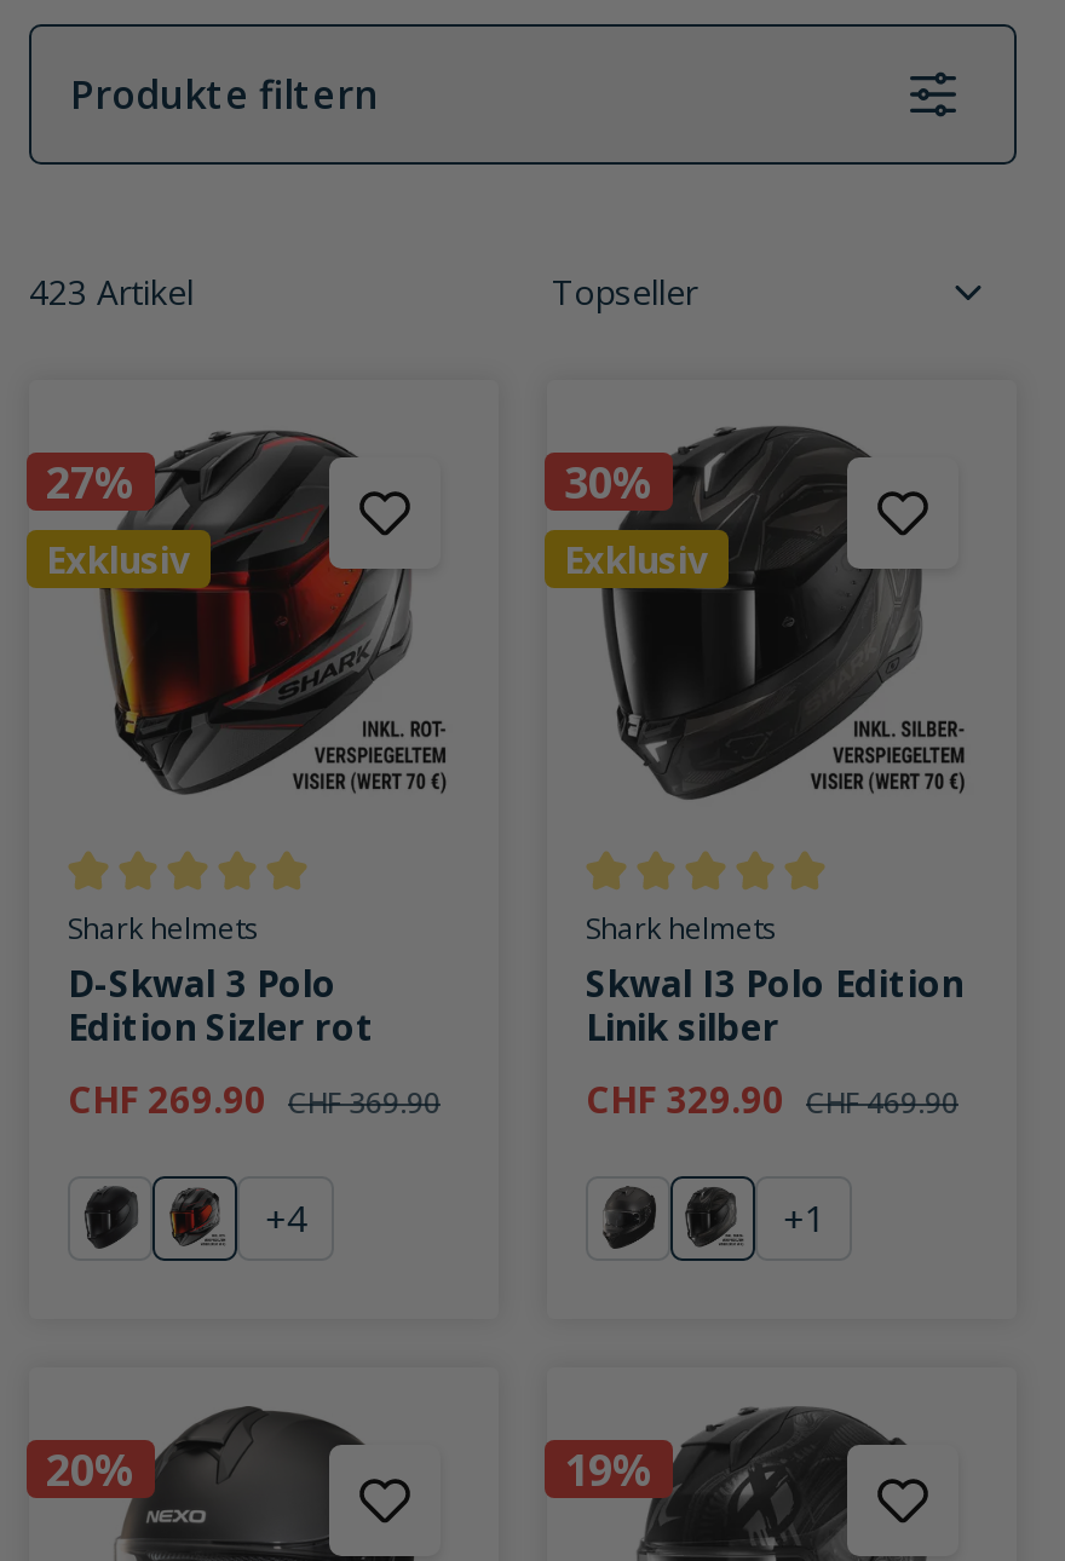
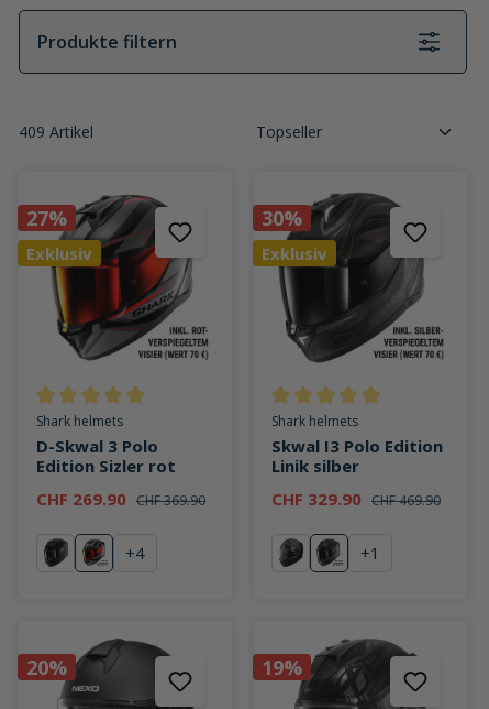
- 423 Artikel
+ 409 Artikel
